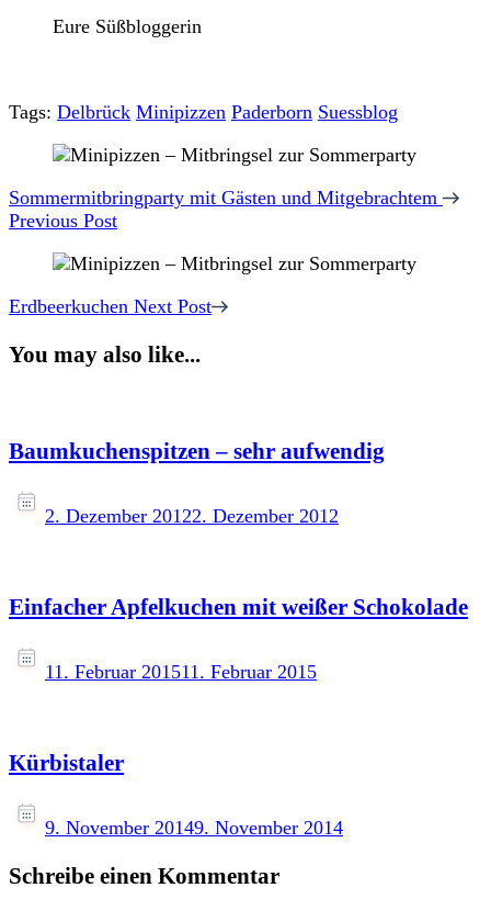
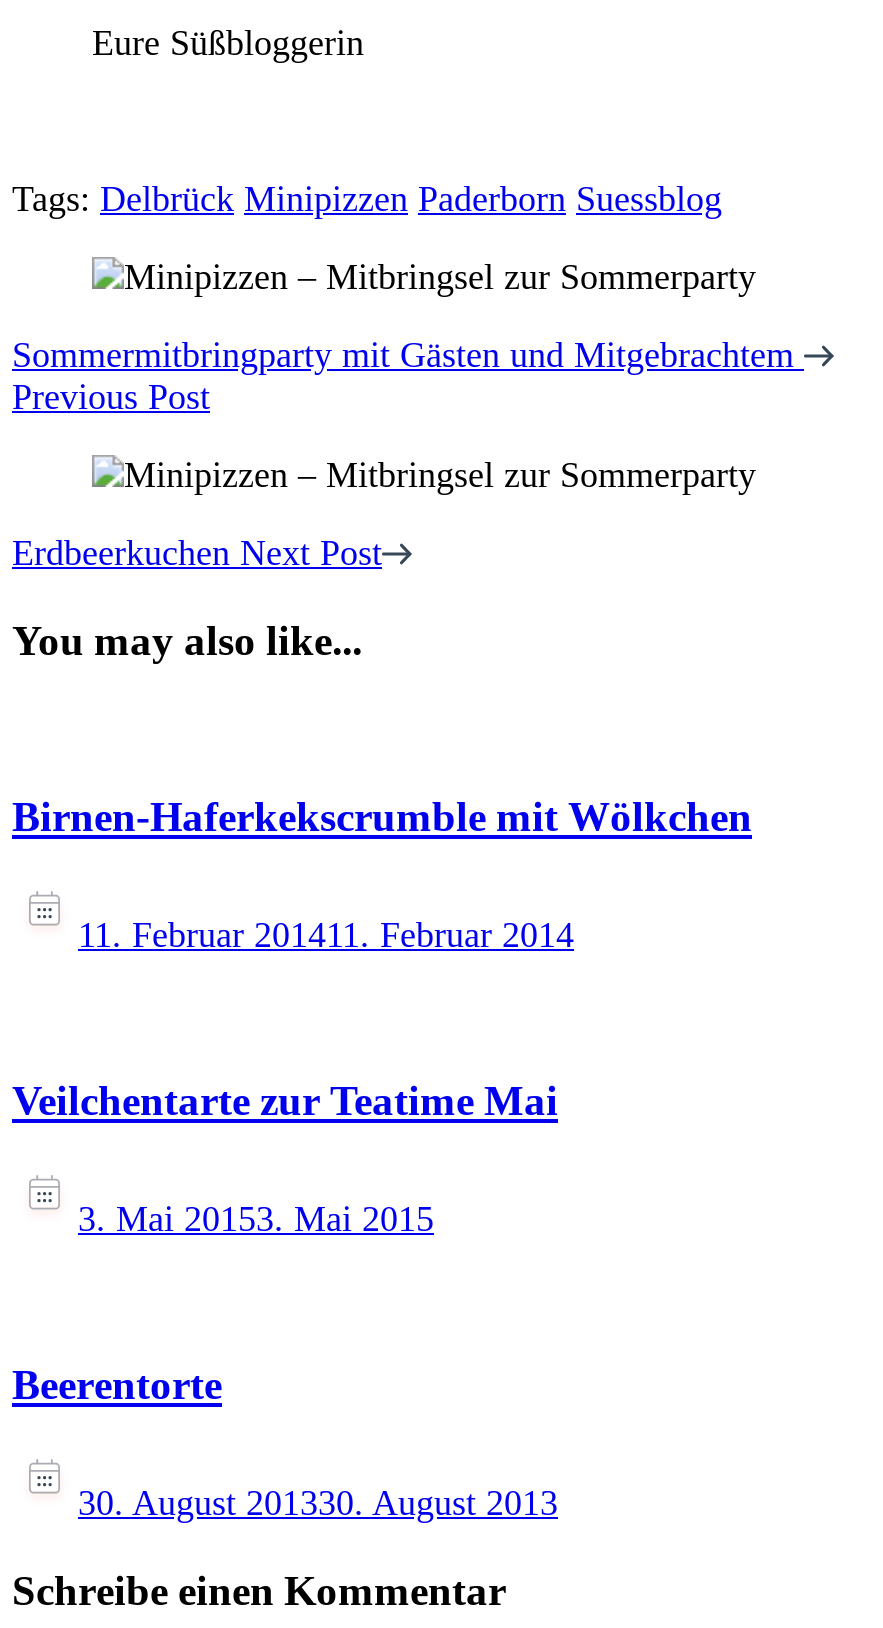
- Baumkuchenspitzen – sehr aufwendig
+ Birnen-Haferkekscrumble mit Wölkchen

- 2. Dezember 20122. Dezember 2012
+ 11. Februar 201411. Februar 2014

- Einfacher Apfelkuchen mit weißer Schokolade
+ Veilchentarte zur Teatime Mai

- 11. Februar 201511. Februar 2015
+ 3. Mai 20153. Mai 2015

- Kürbistaler
+ Beerentorte

- 9. November 20149. November 2014
+ 30. August 201330. August 2013
